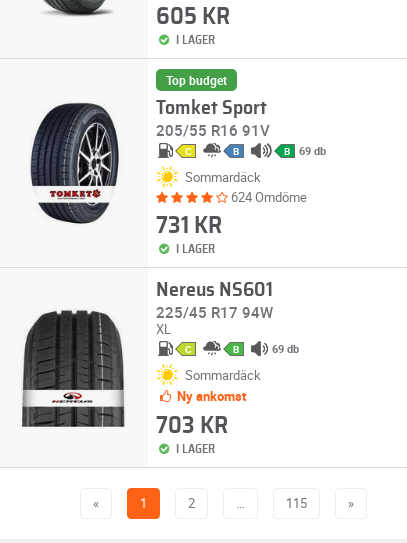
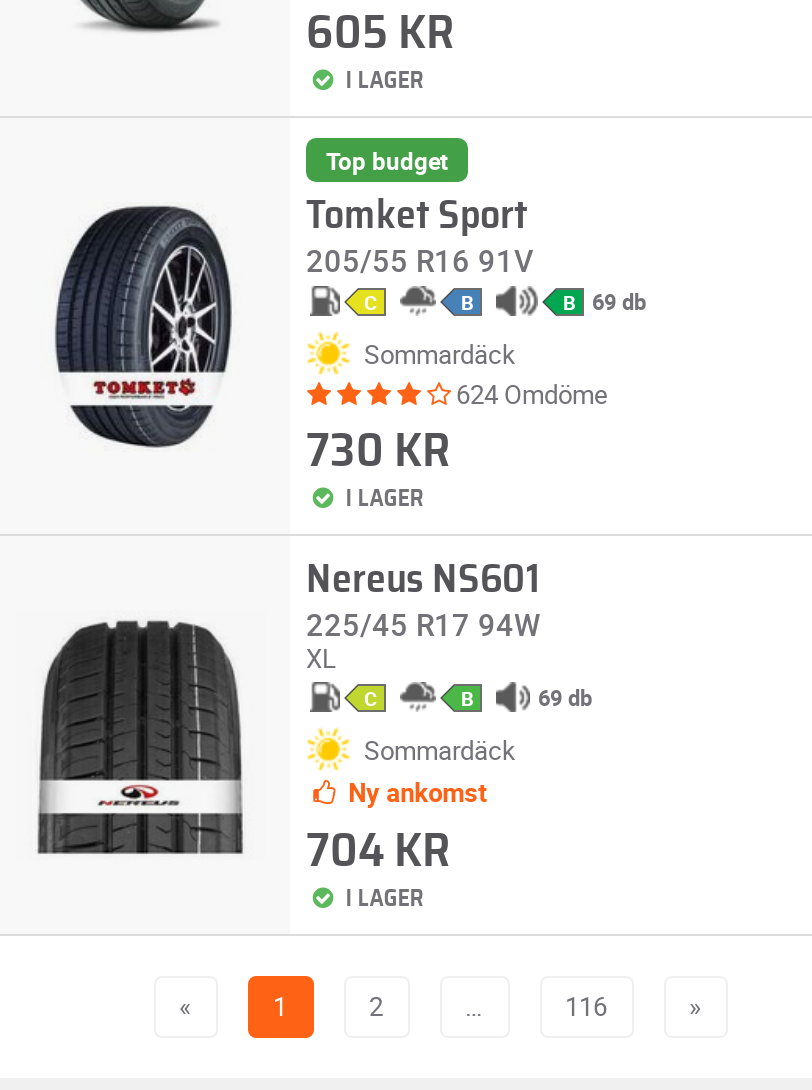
- 731 KR
+ 730 KR

- 703 KR
+ 704 KR

- 115
+ 116
